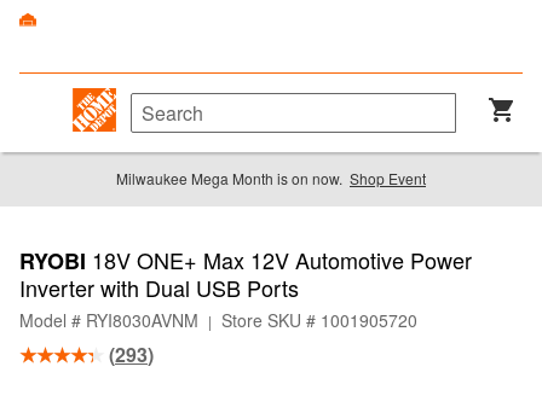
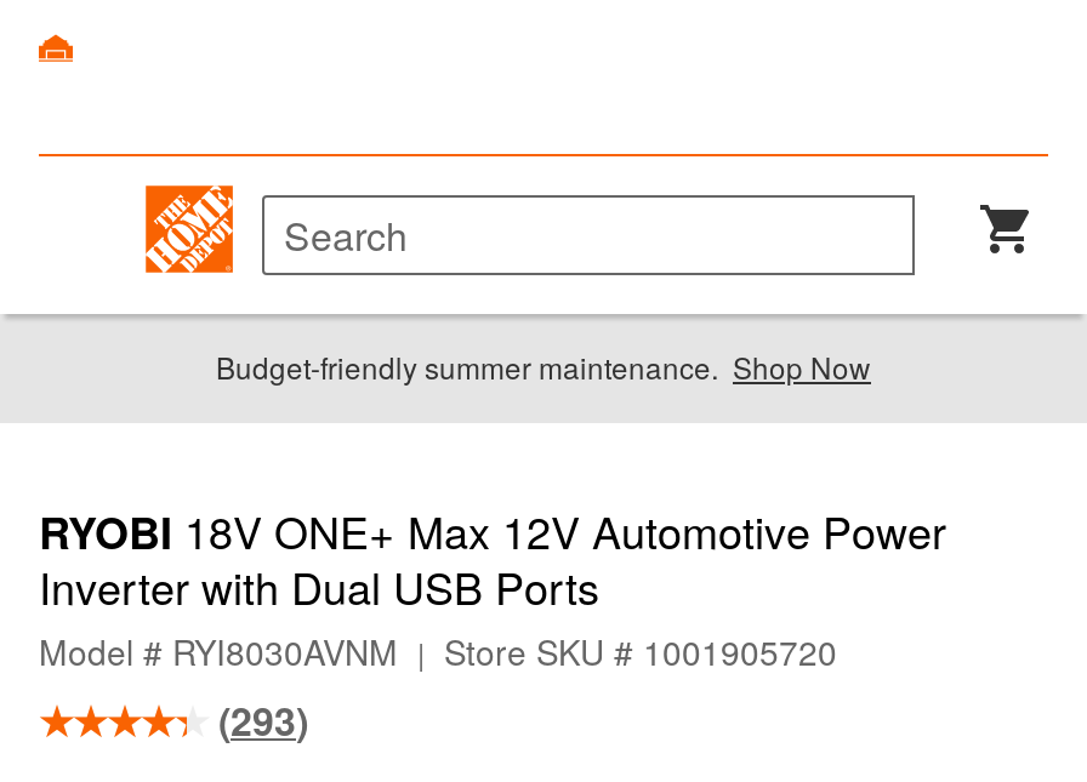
- Milwaukee Mega Month is on now. Shop Event
+ Budget-friendly summer maintenance. Shop Now
